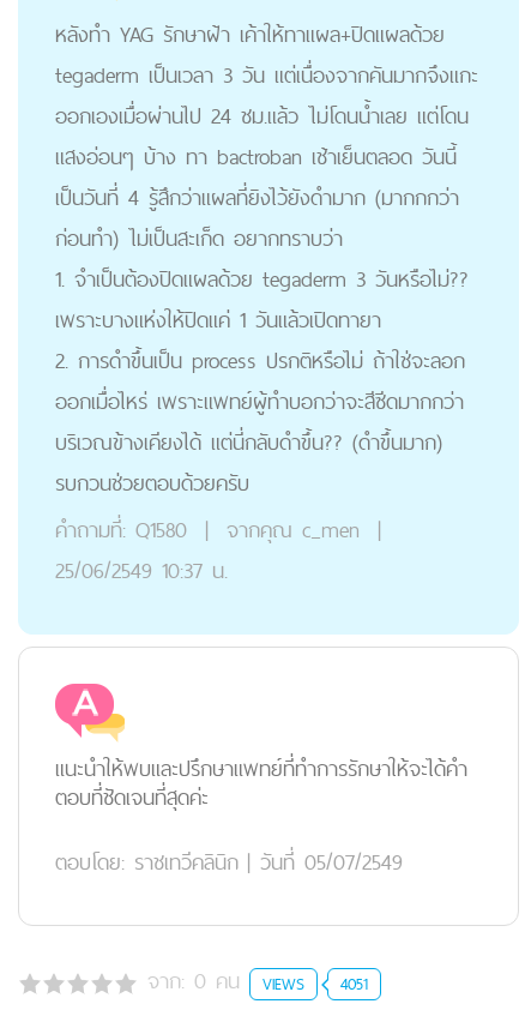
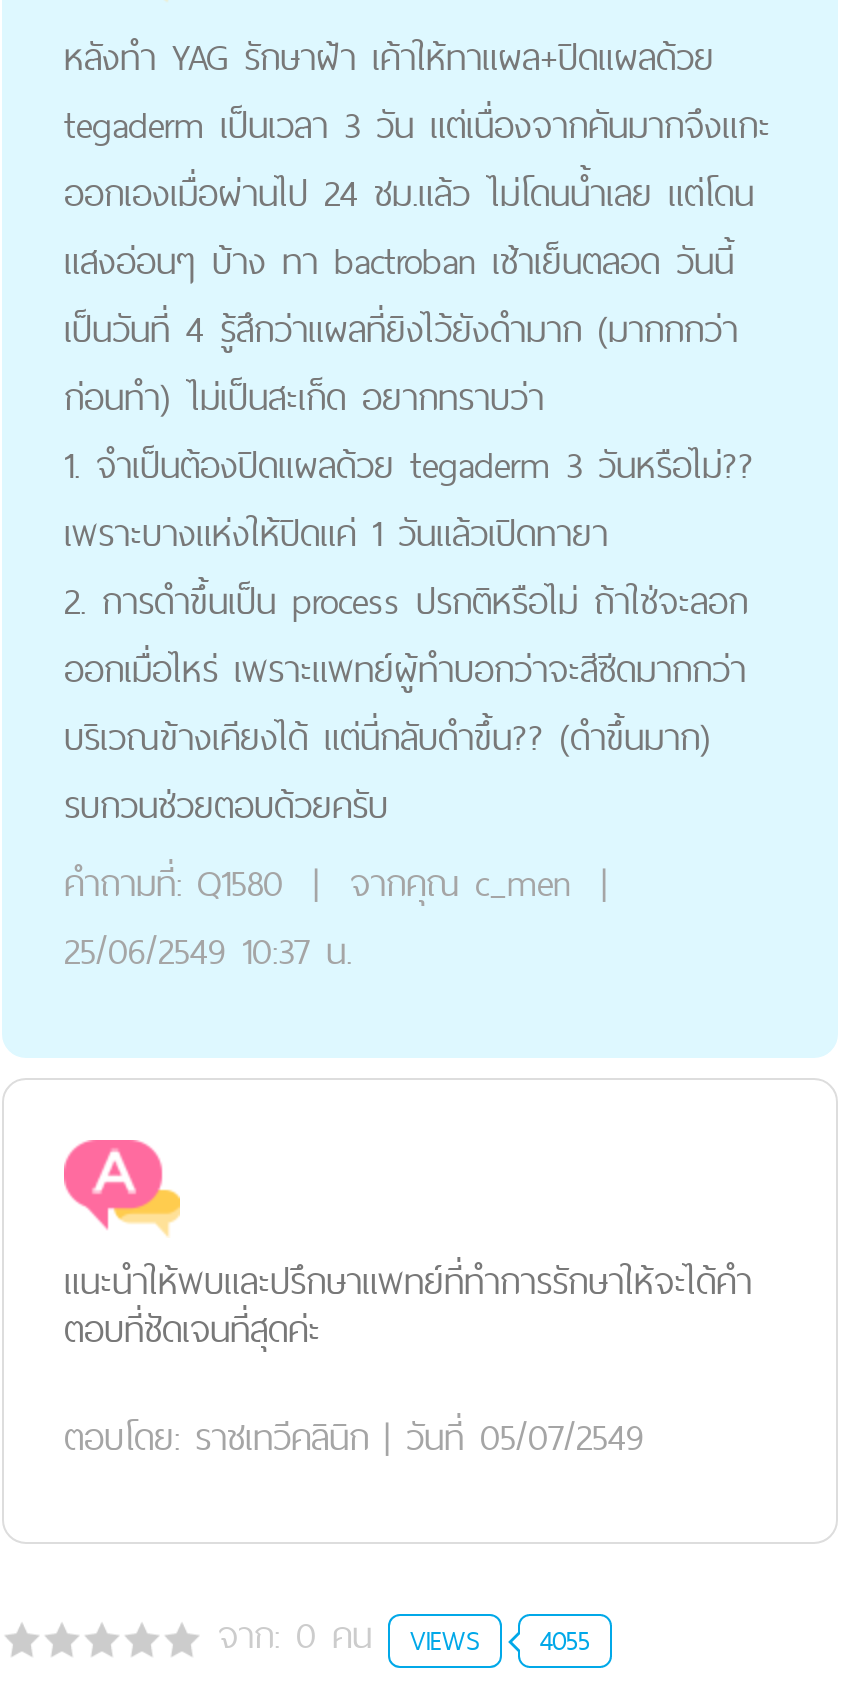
- จาก: 0คน VIEWS 4051
+ จาก: 0คน VIEWS 4055
